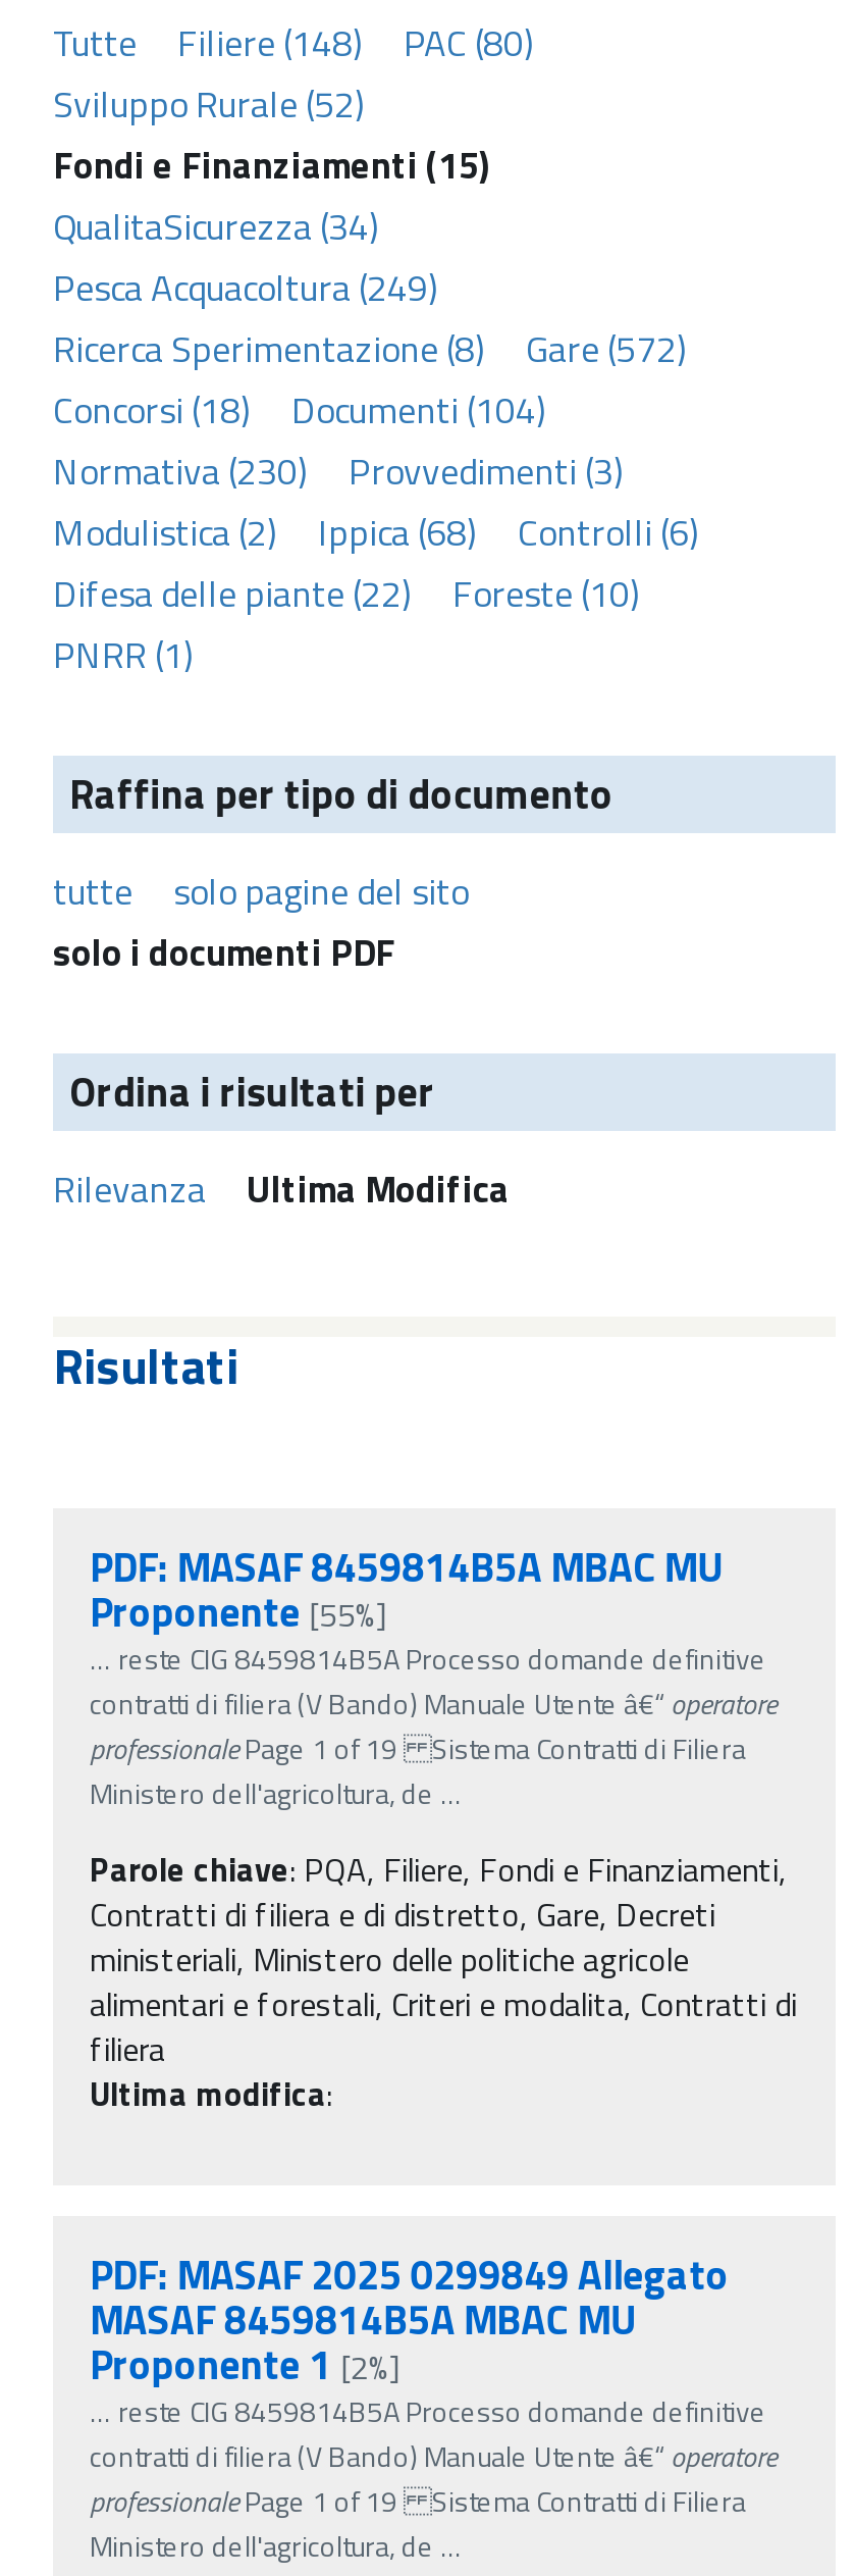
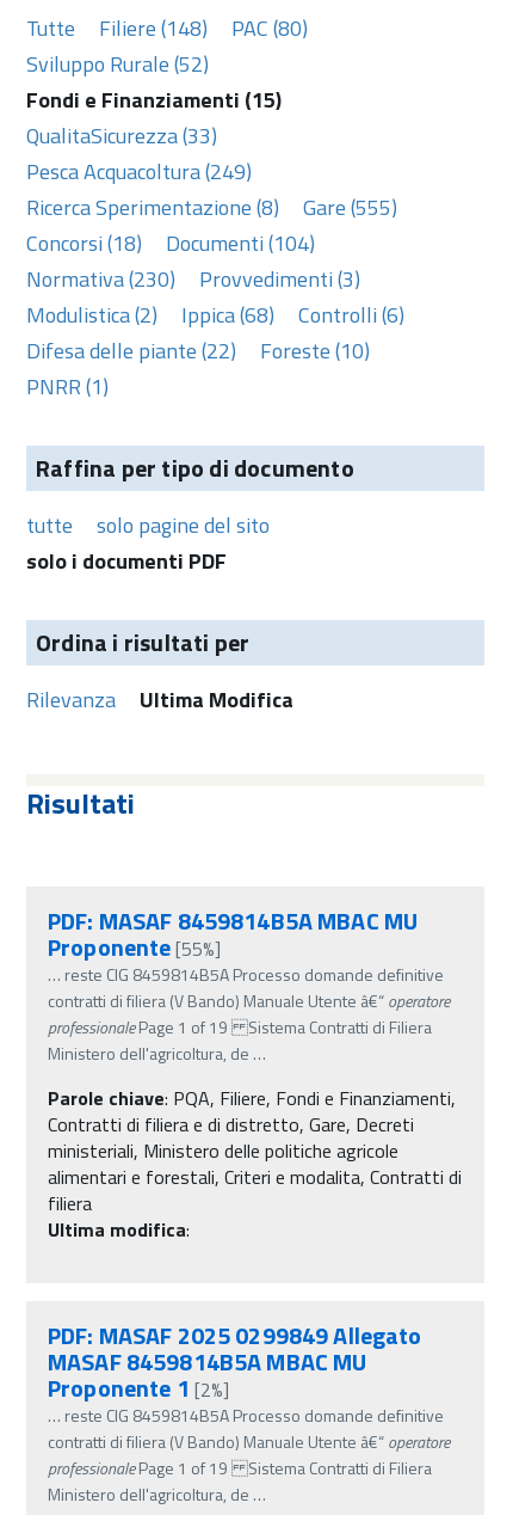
- QualitaSicurezza (34)
+ QualitaSicurezza (33)

- Ricerca Sperimentazione (8) Gare (572)
+ Ricerca Sperimentazione (8) Gare (555)
